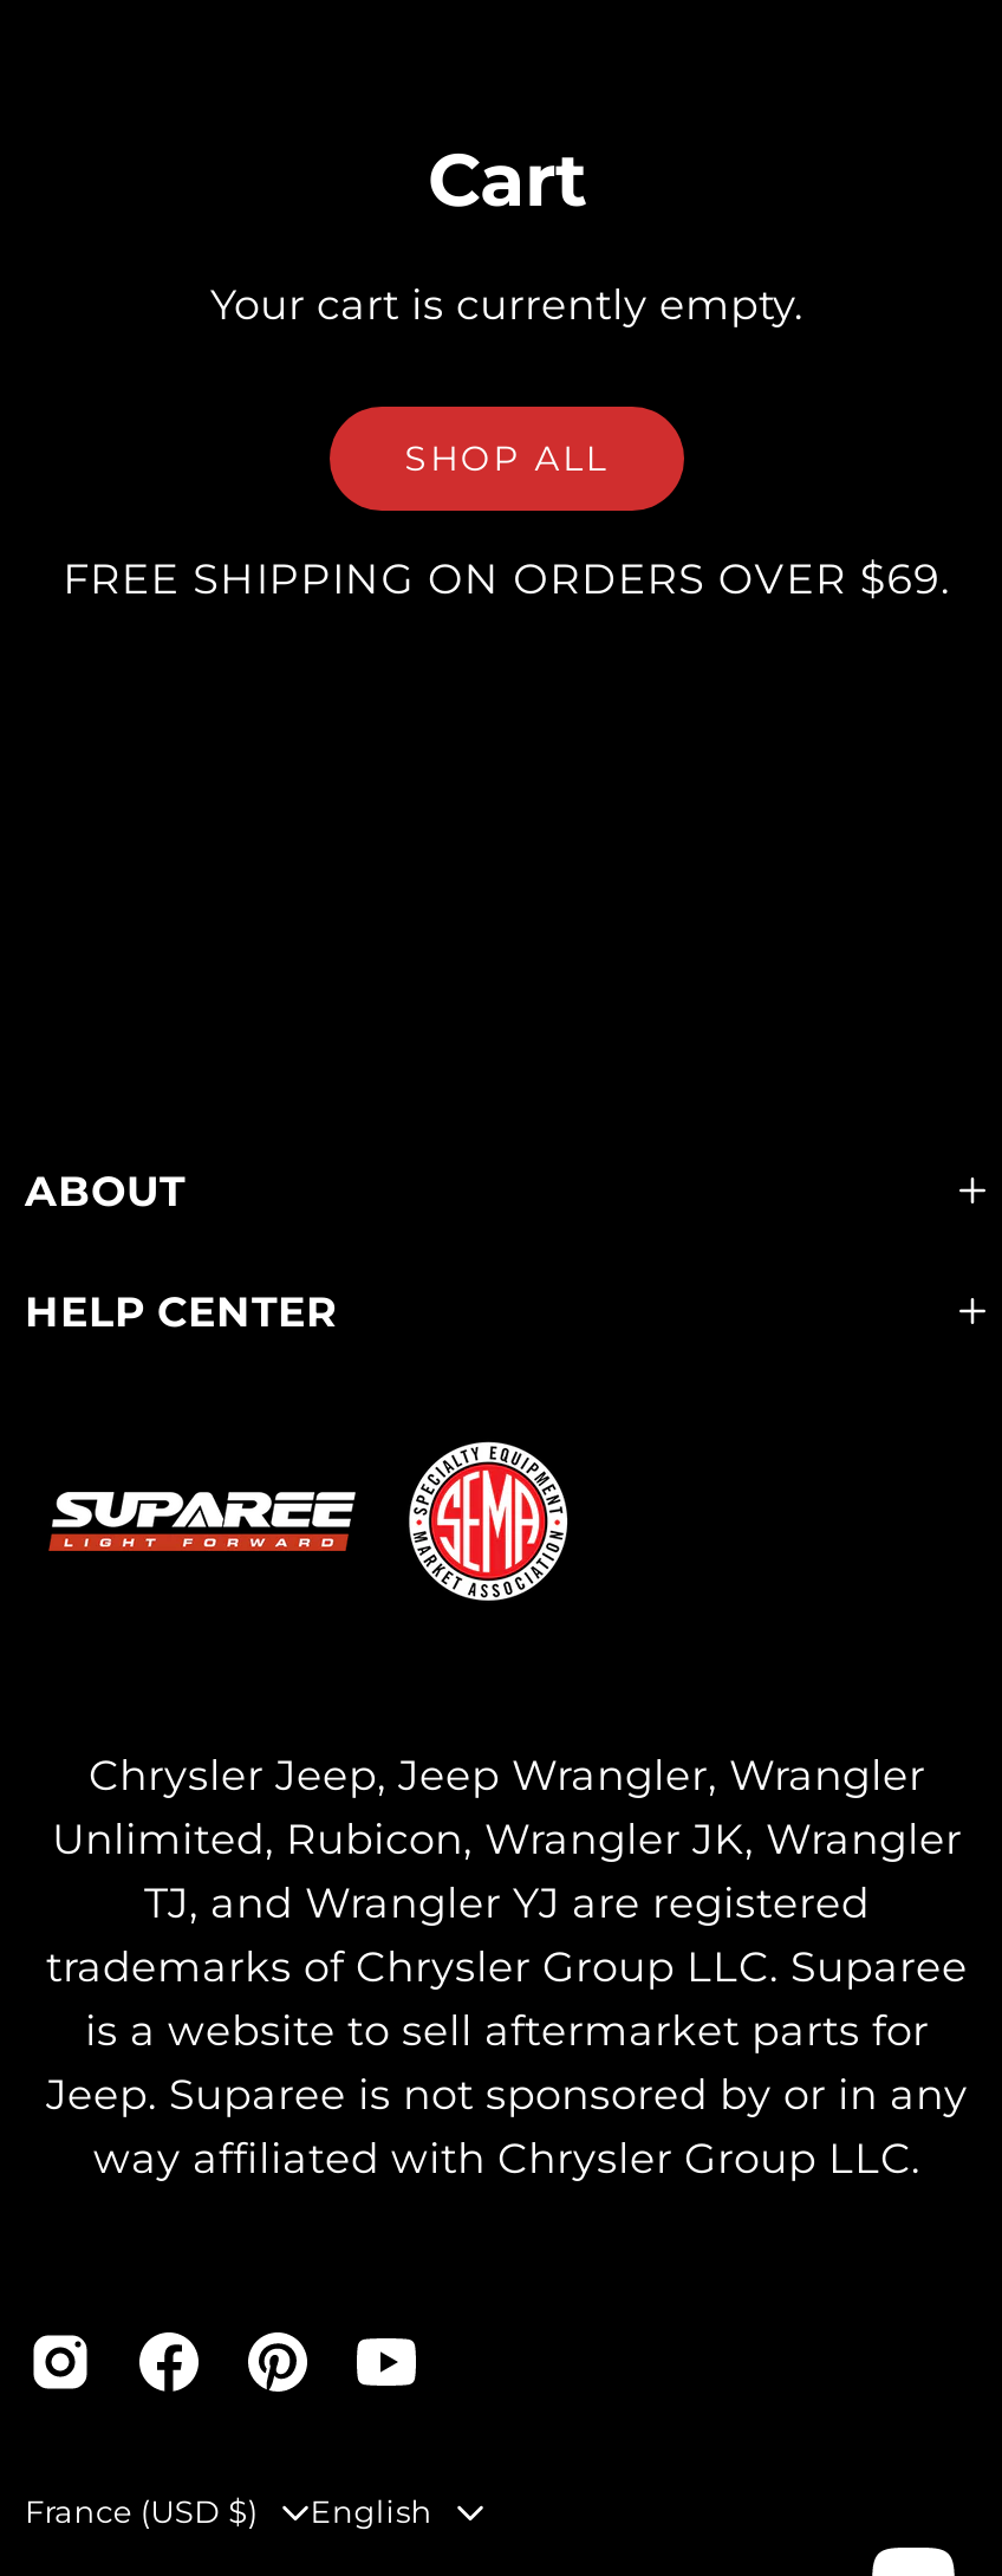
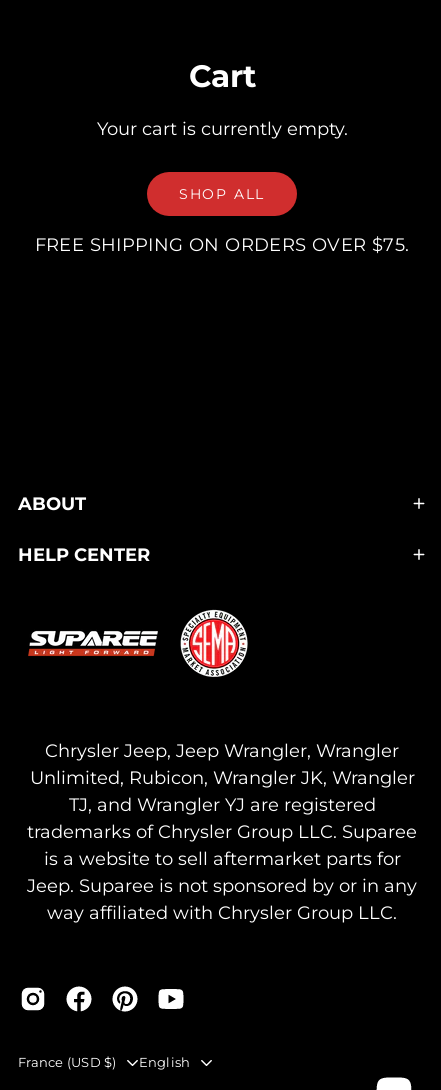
- FREE SHIPPING ON ORDERS OVER $69.
+ FREE SHIPPING ON ORDERS OVER $75.
